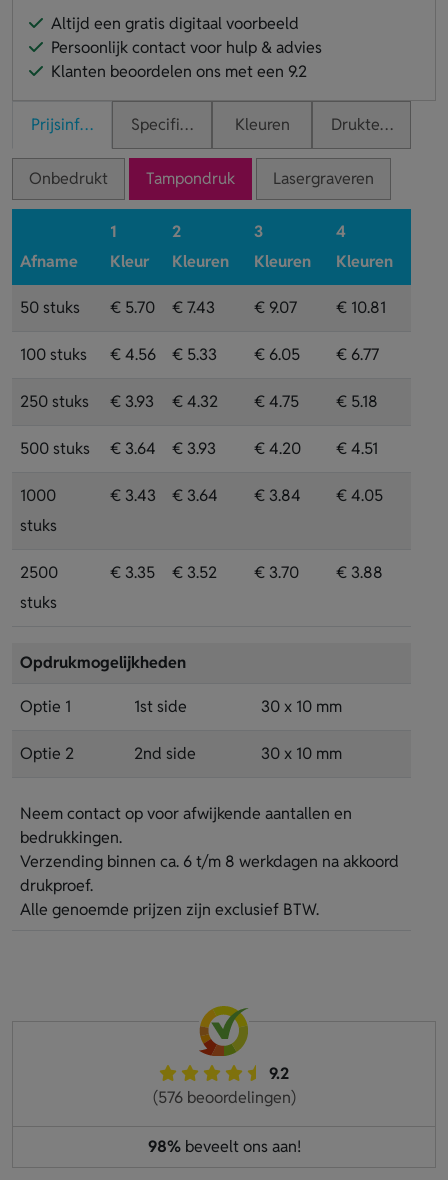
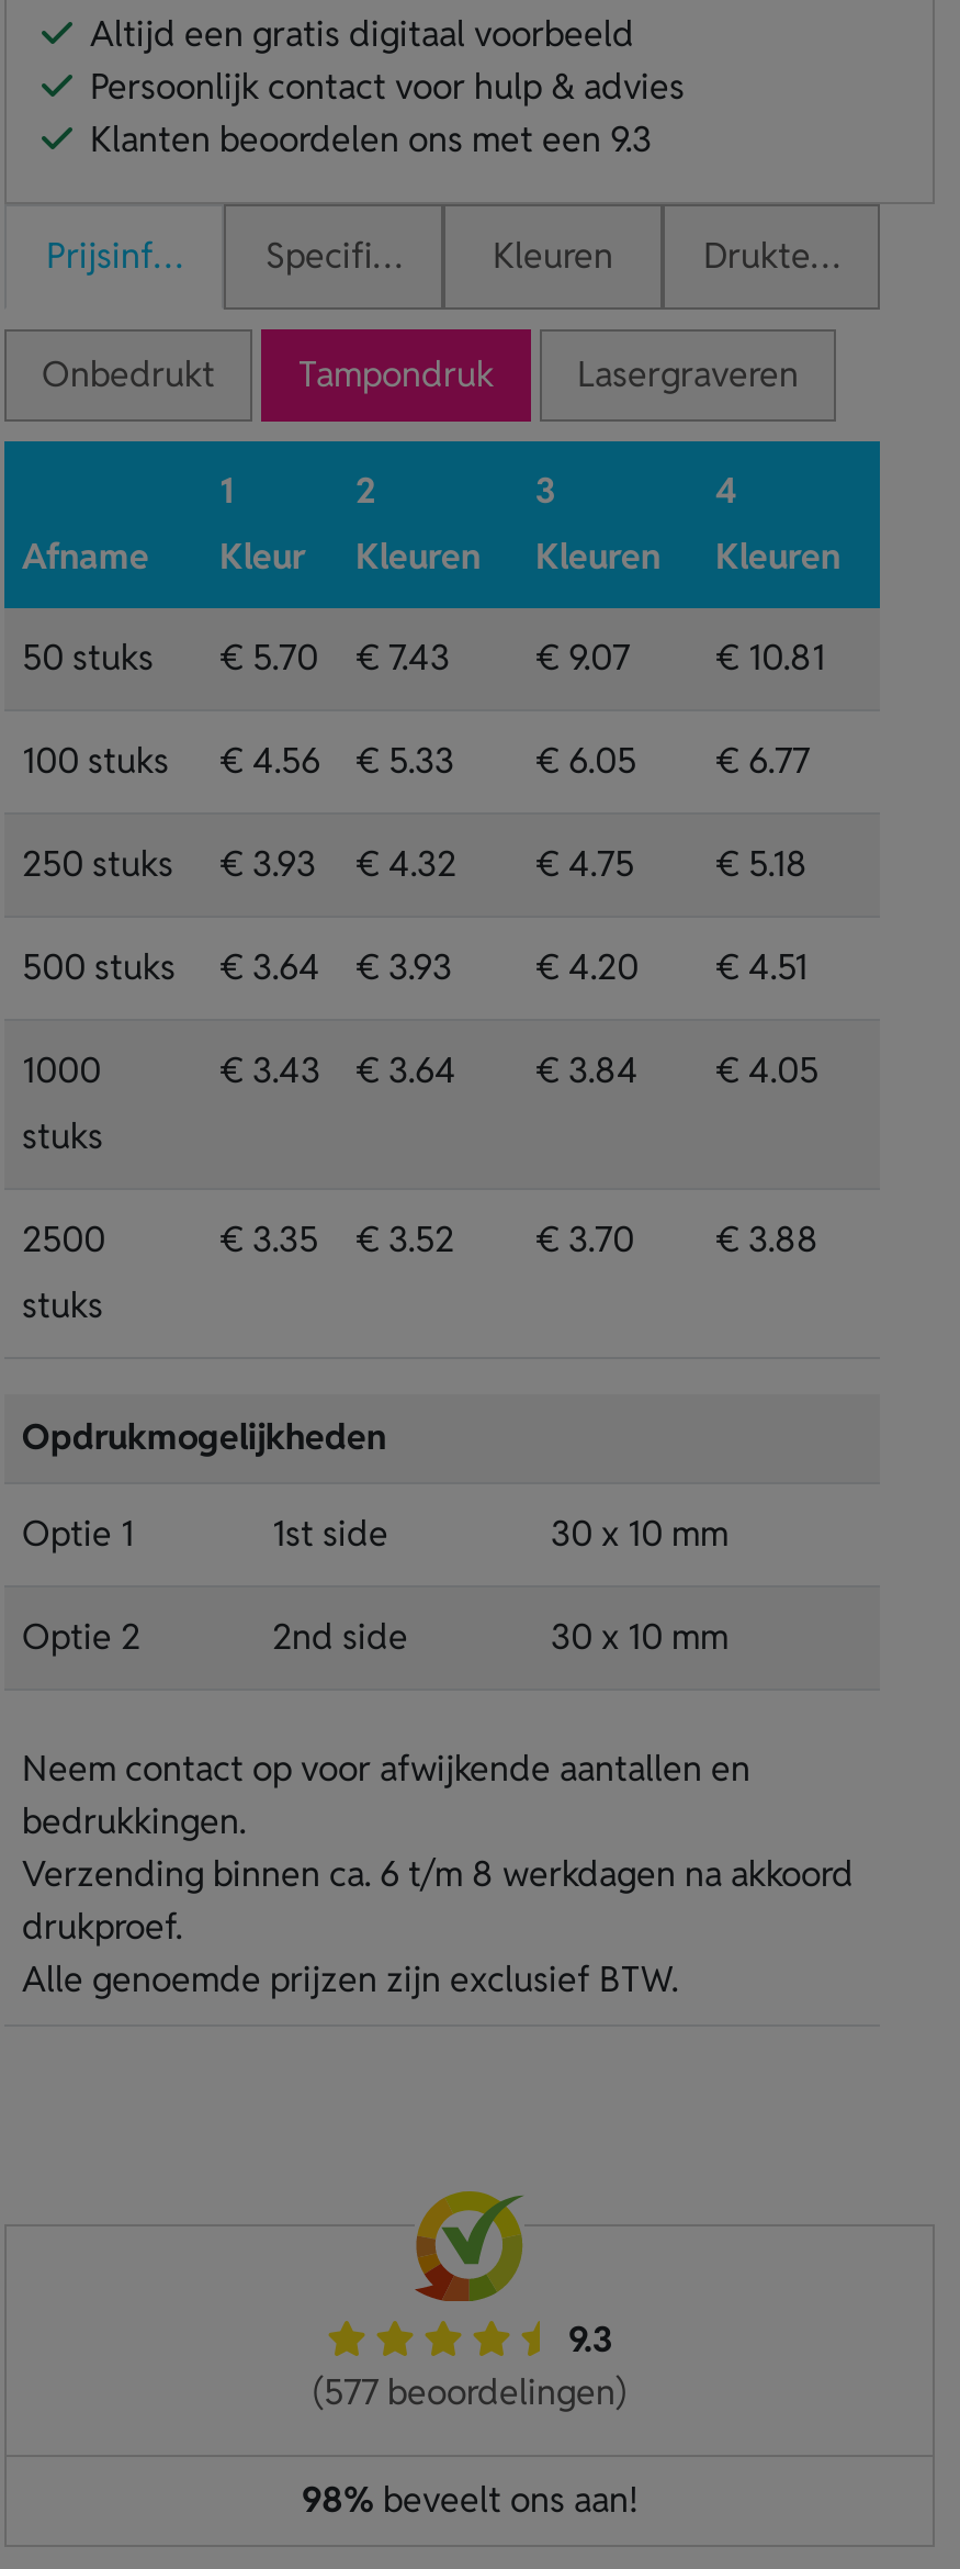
- Klanten beoordelen ons met een 9.2
+ Klanten beoordelen ons met een 9.3

- 9.2
+ 9.3

- (576 beoordelingen)
+ (577 beoordelingen)
